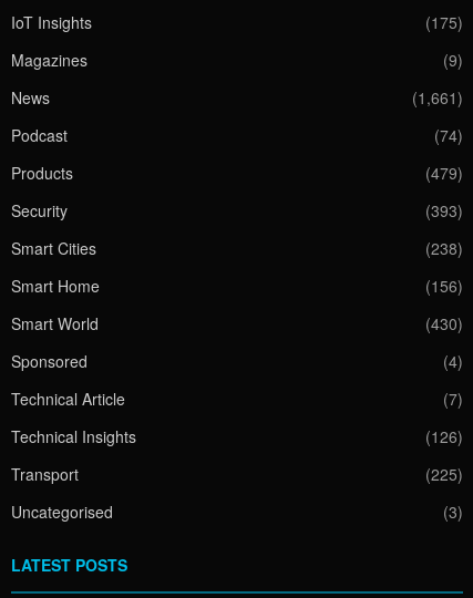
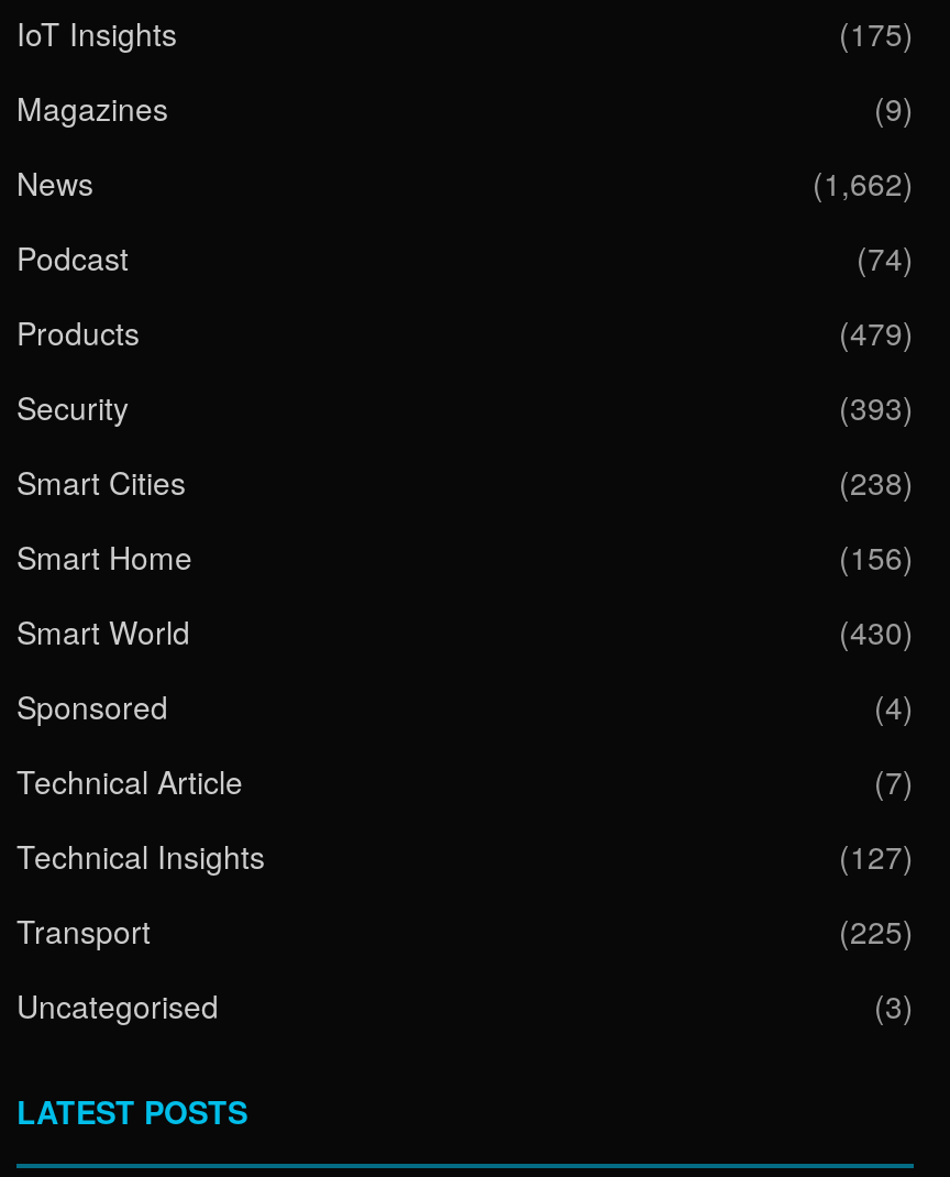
- (1,661)
+ (1,662)

- (126)
+ (127)
